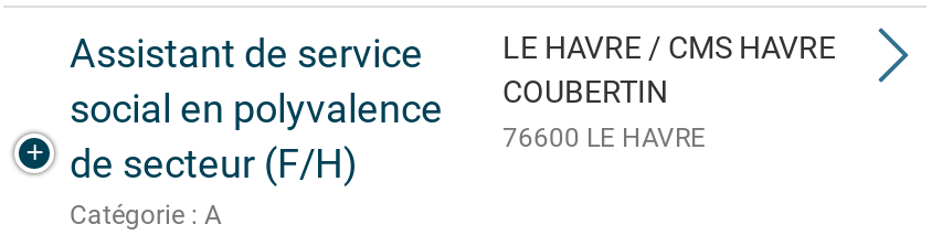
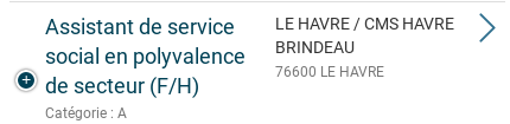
- COUBERTIN
+ BRINDEAU
